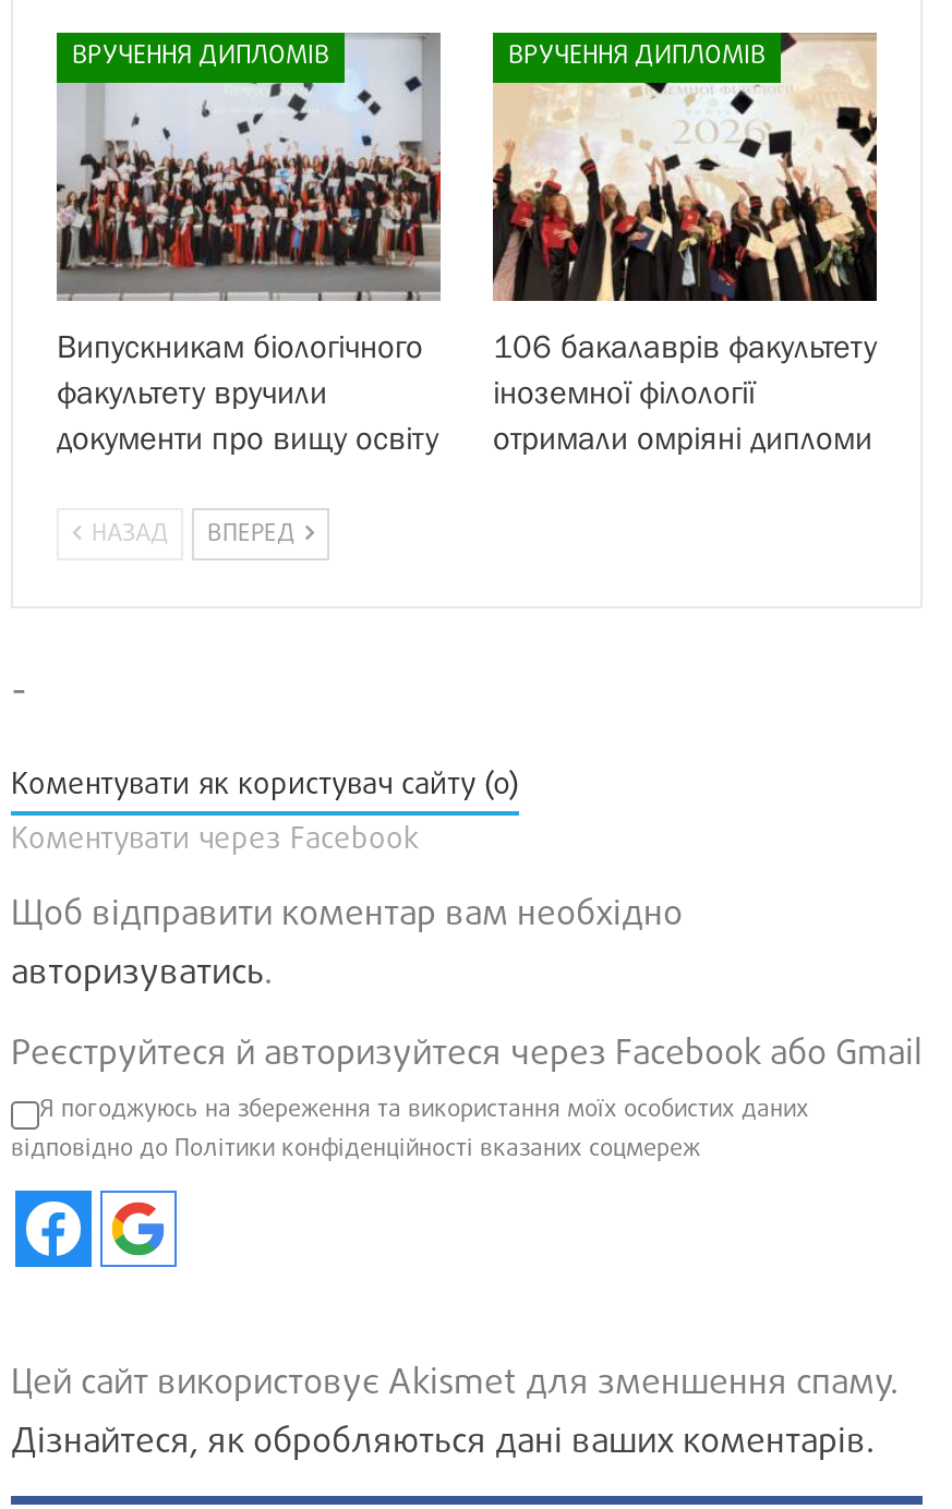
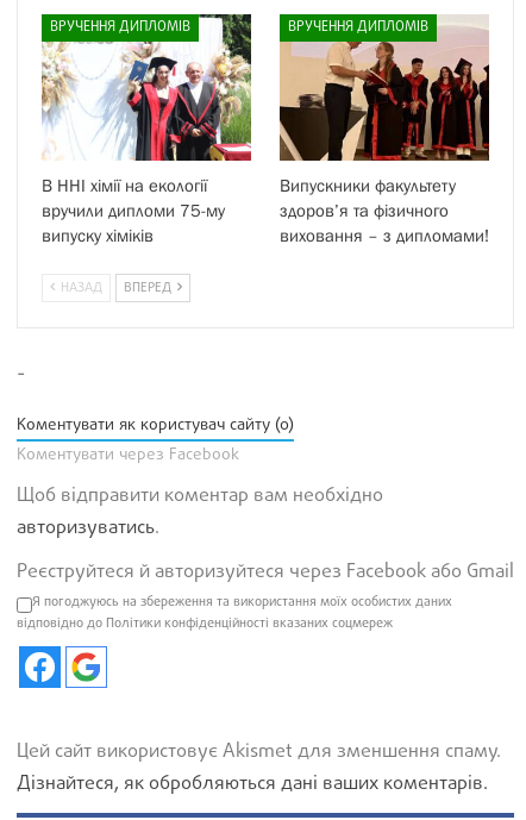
- [image]
- Випускникам біологічного
- факультету вручили
- документи про вищу освіту
+ [image]
+ В ННІ хімії на екології
+ вручили дипломи 75-му
+ випуску хіміків

- [image]
- 106 бакалаврів факультету
- іноземної філології
- отримали омріяні дипломи
+ [image]
+ Випускники факультету
+ здоров’я та фізичного
+ виховання – з дипломами!
